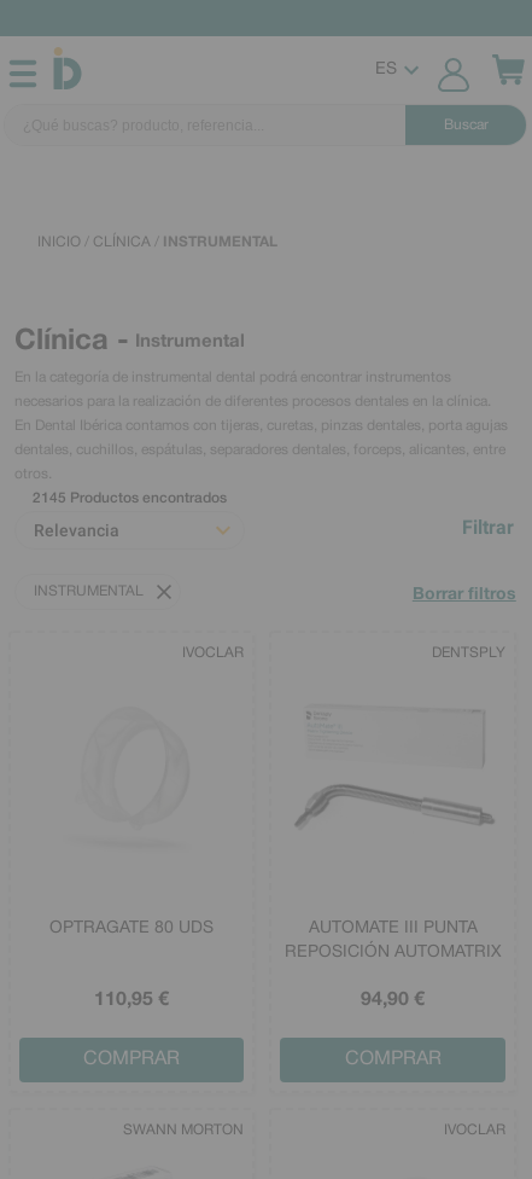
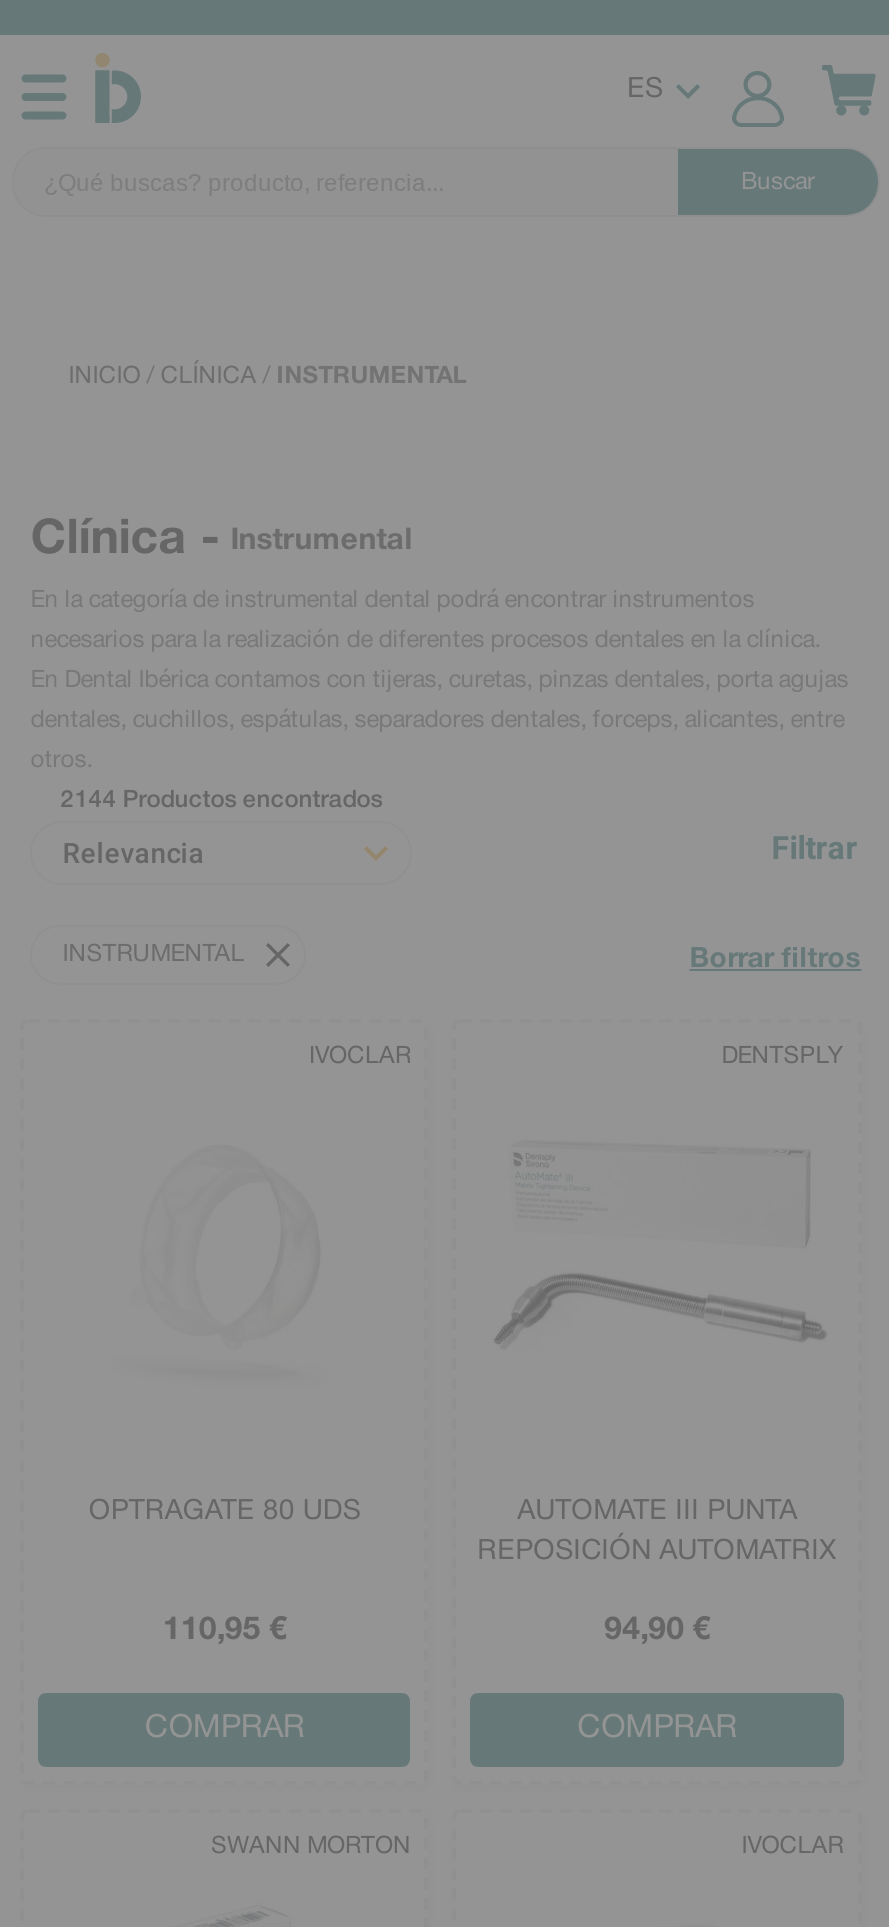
- 2145 Productos encontrados
+ 2144 Productos encontrados
